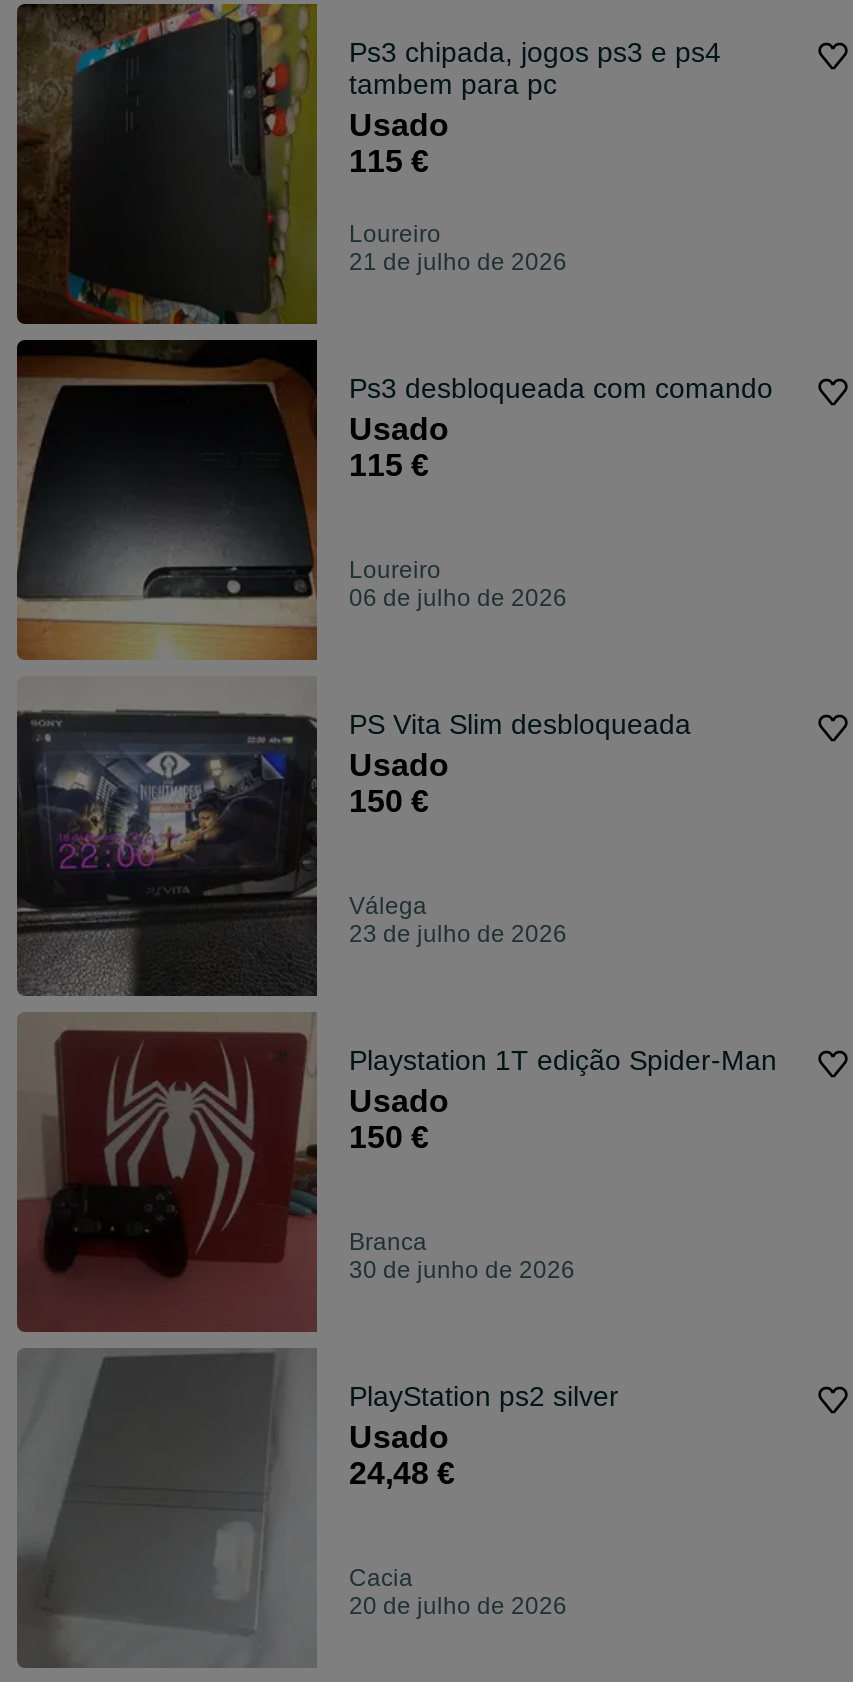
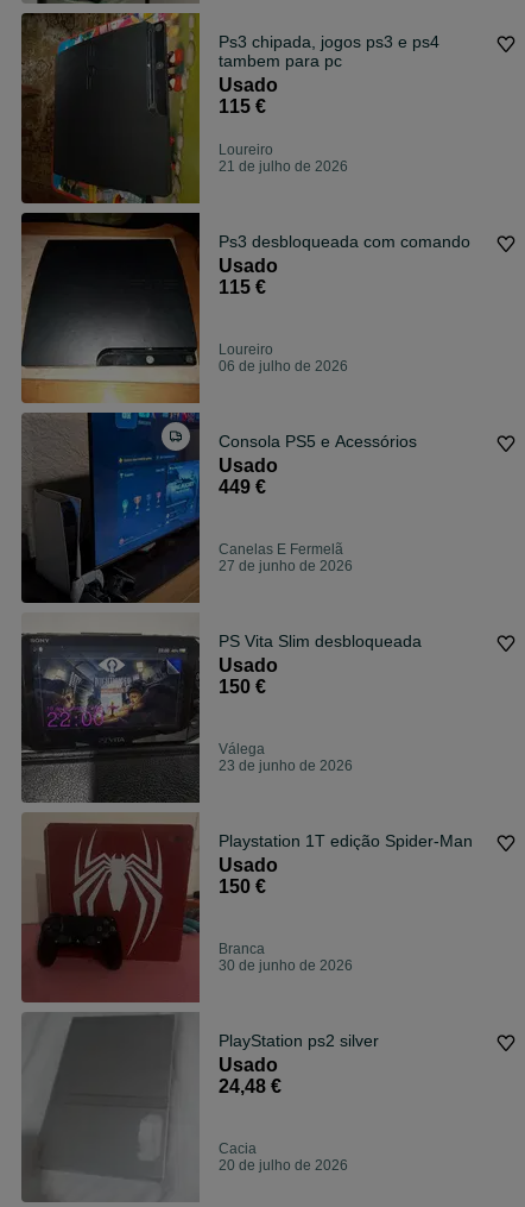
+ [image]
+ Consola PS5 e Acessórios
+ Usado
+ 449 €
+ Canelas E Fermelã
+ 27 de junho de 2026

- 23 de julho de 2026
+ 23 de junho de 2026
